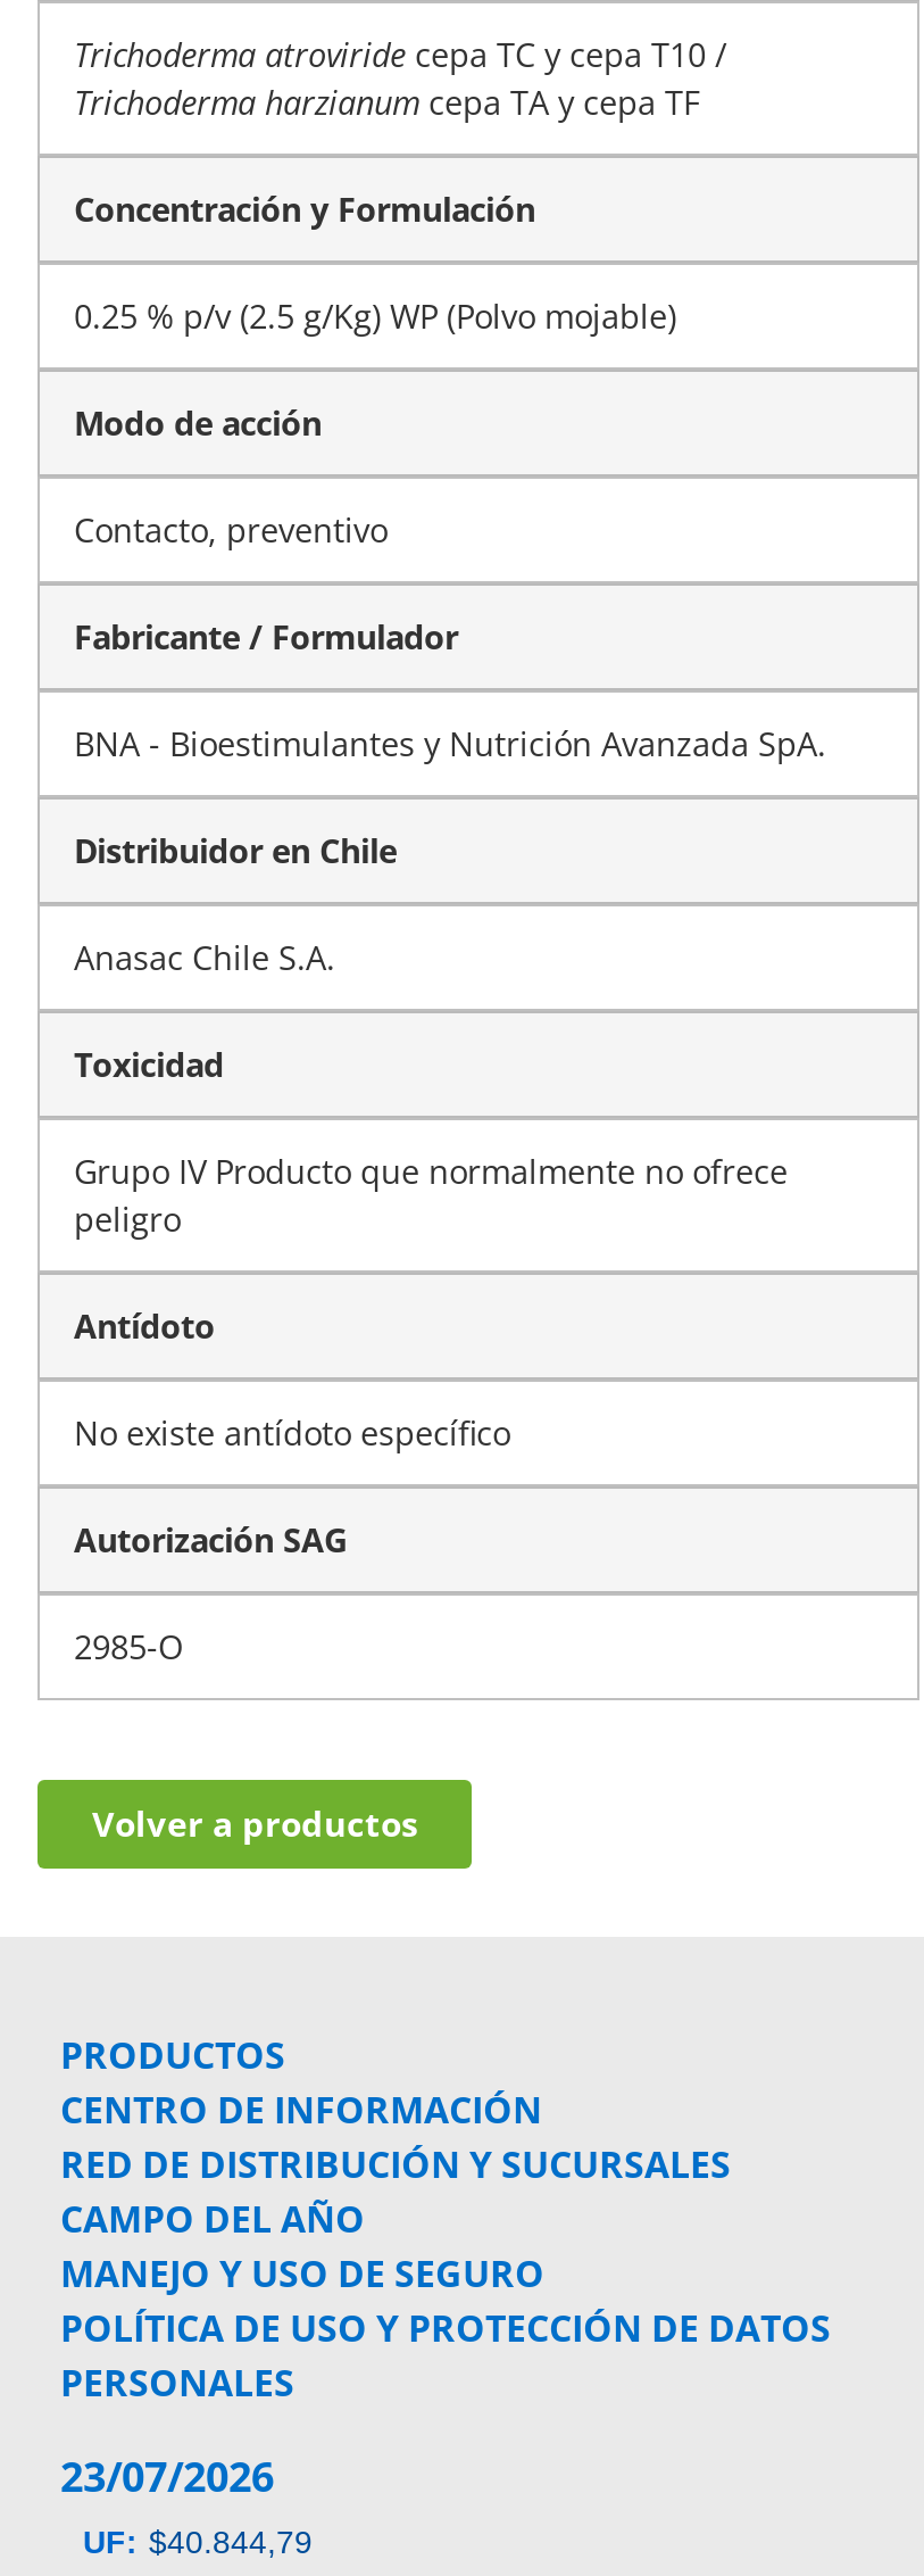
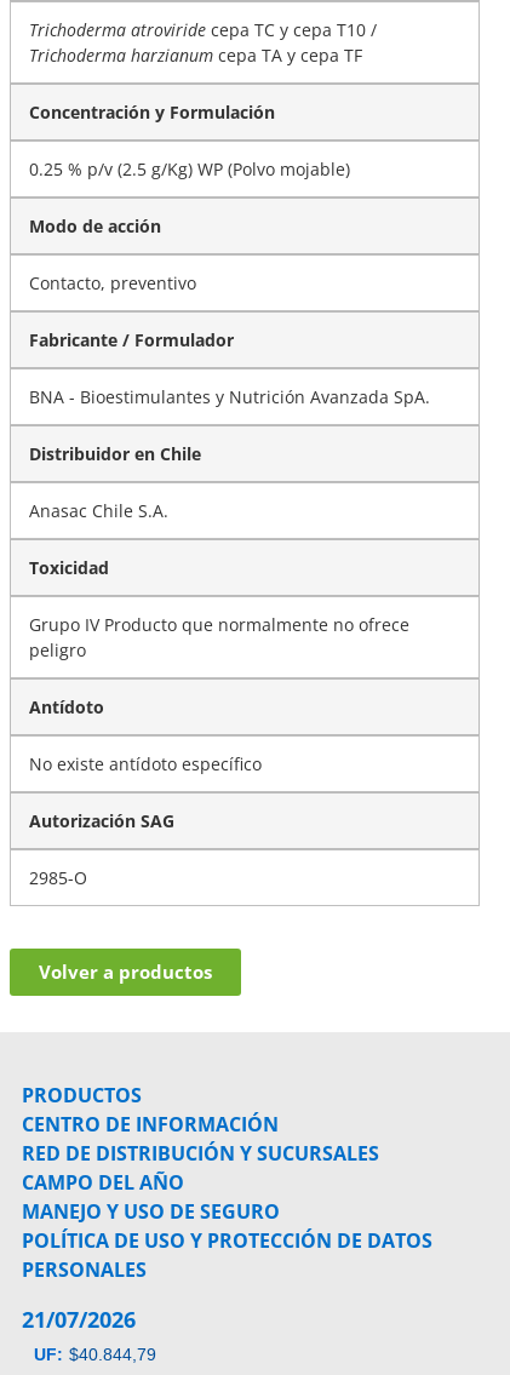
- 23/07/2026
+ 21/07/2026
